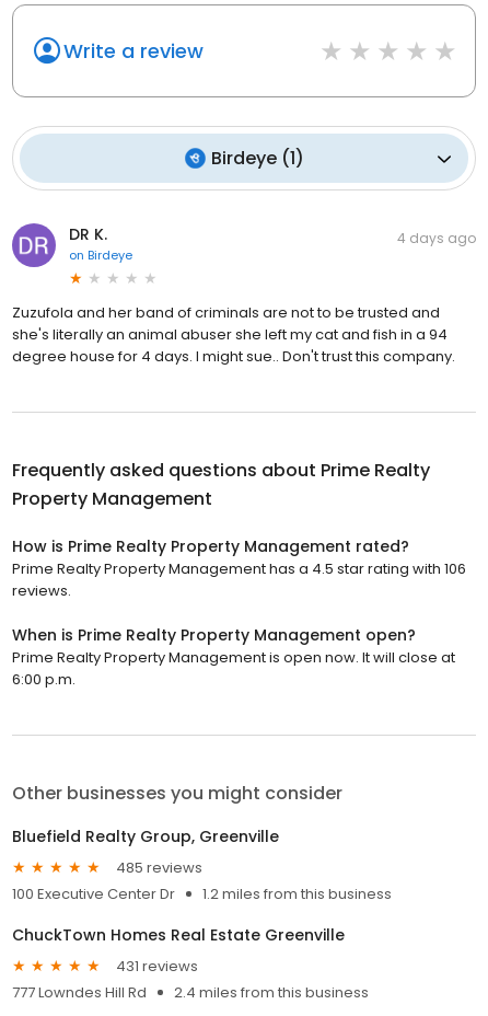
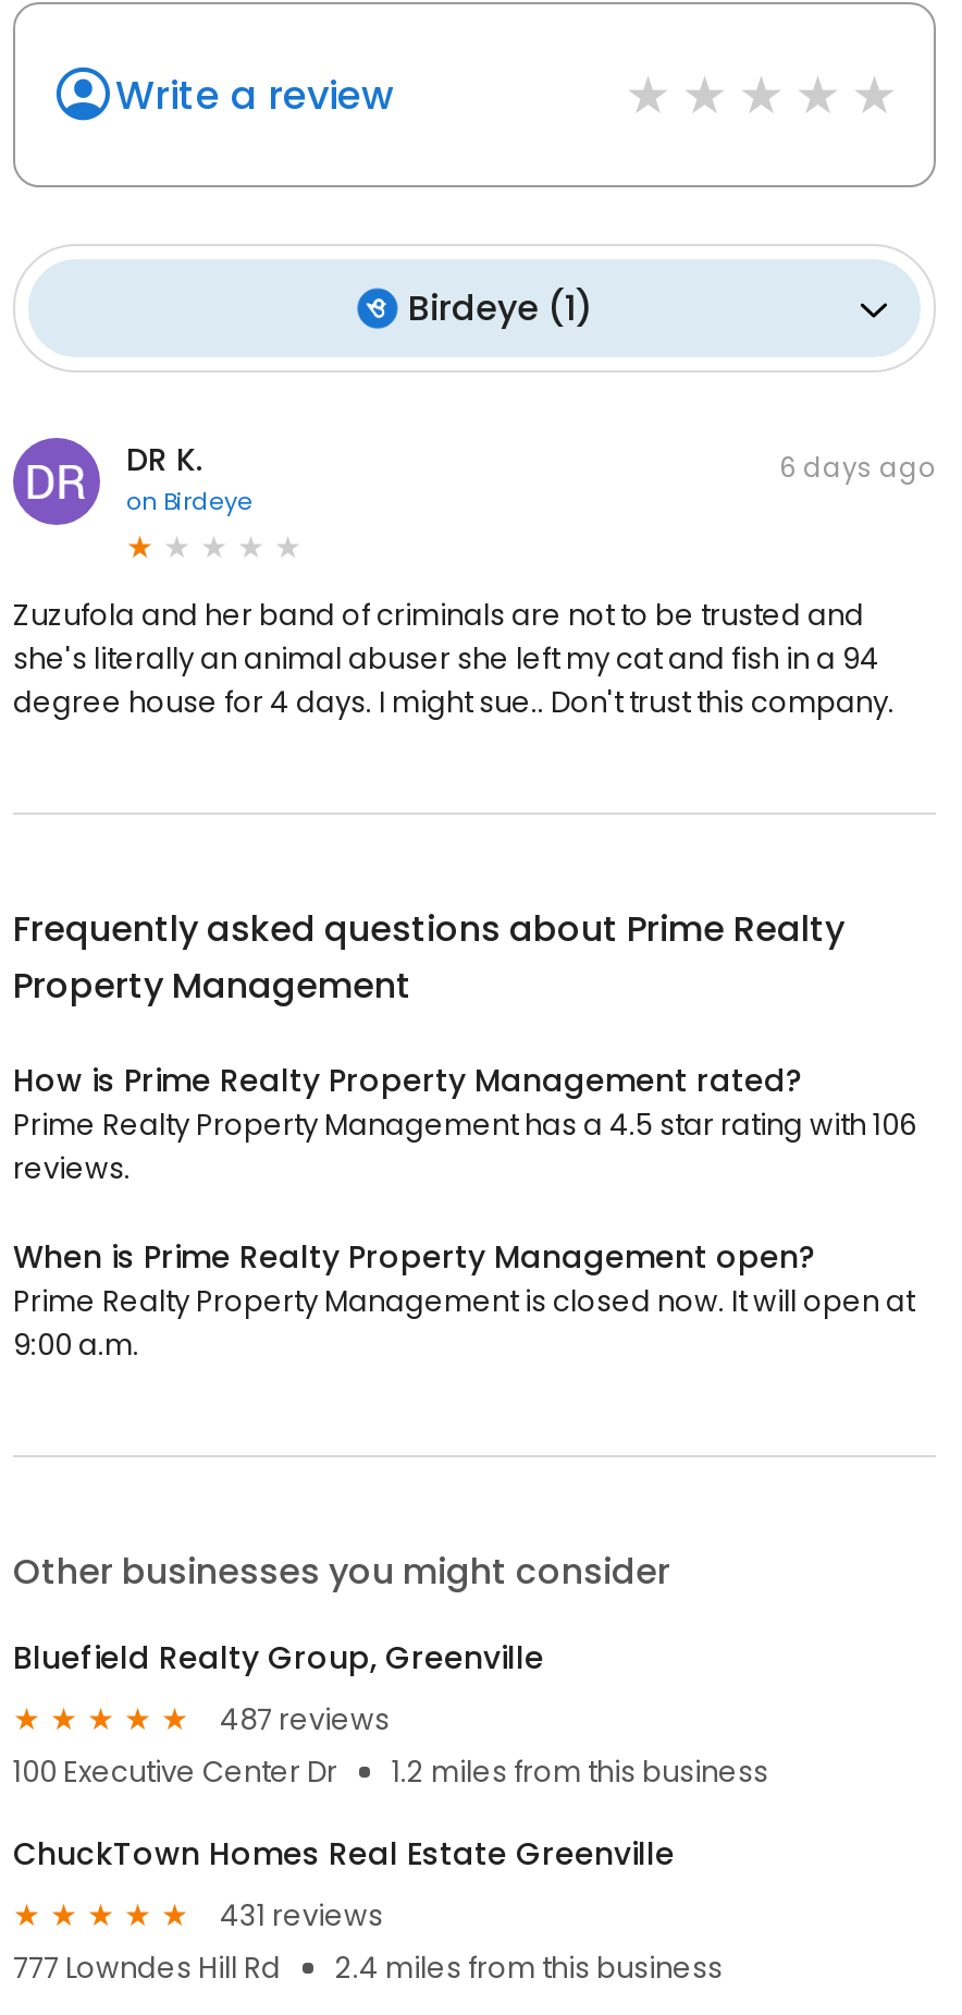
- 4 days ago
+ 6 days ago

- Prime Realty Property Management is open now. It will close at
- 6:00 p.m.
+ Prime Realty Property Management is closed now. It will open at
+ 9:00 a.m.

- 485 reviews
+ 487 reviews
